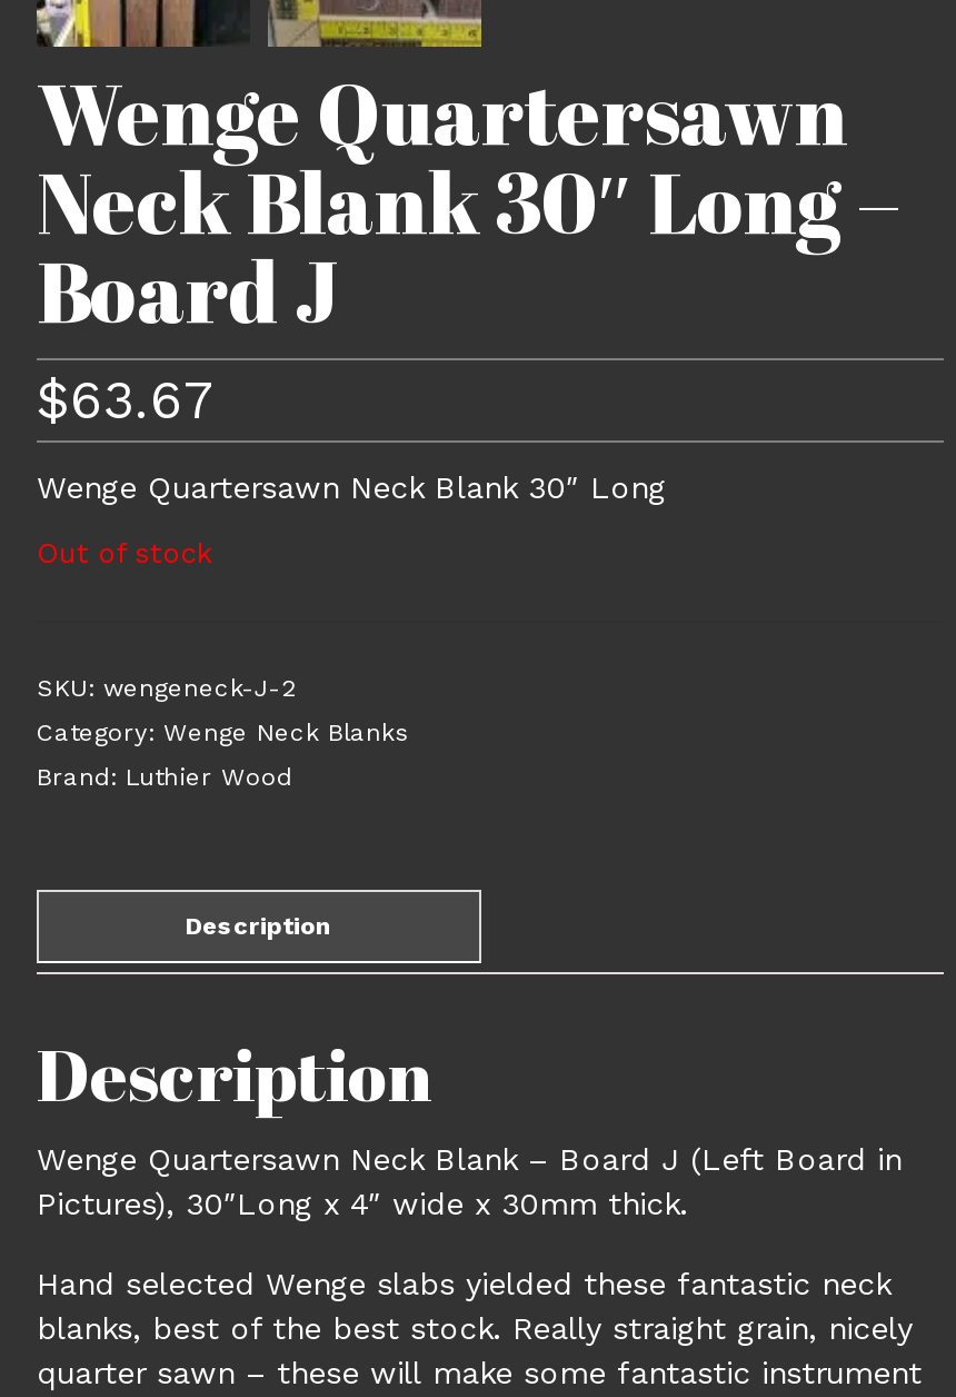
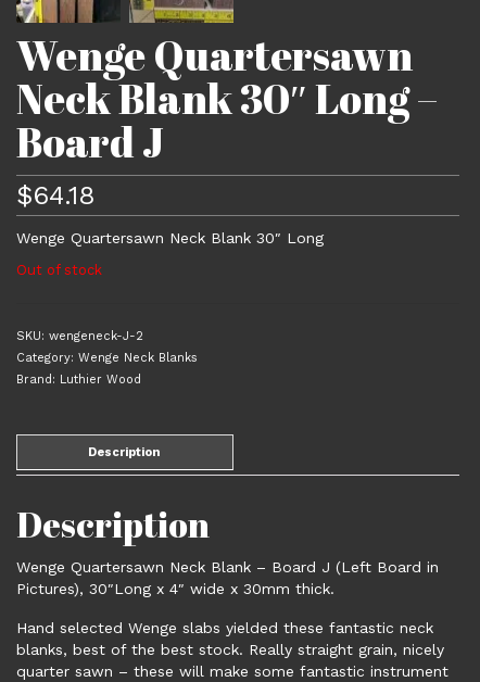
- $63.67
+ $64.18
